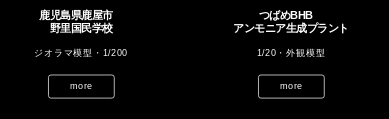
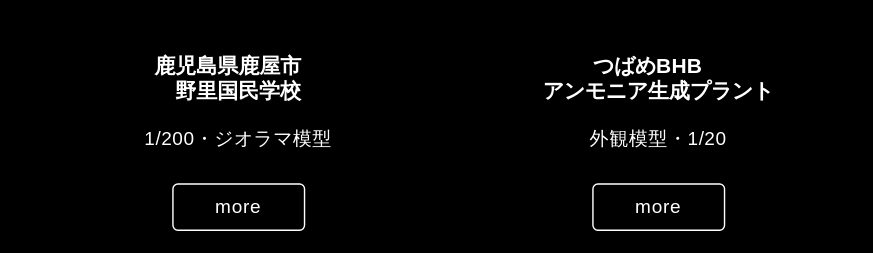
- ジオラマ模型・1/200
+ 1/200・ジオラマ模型

- 1/20・外観模型
+ 外観模型・1/20
